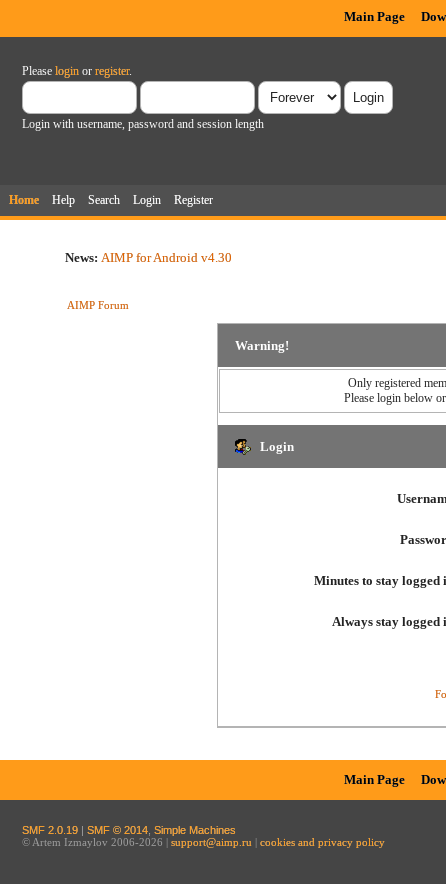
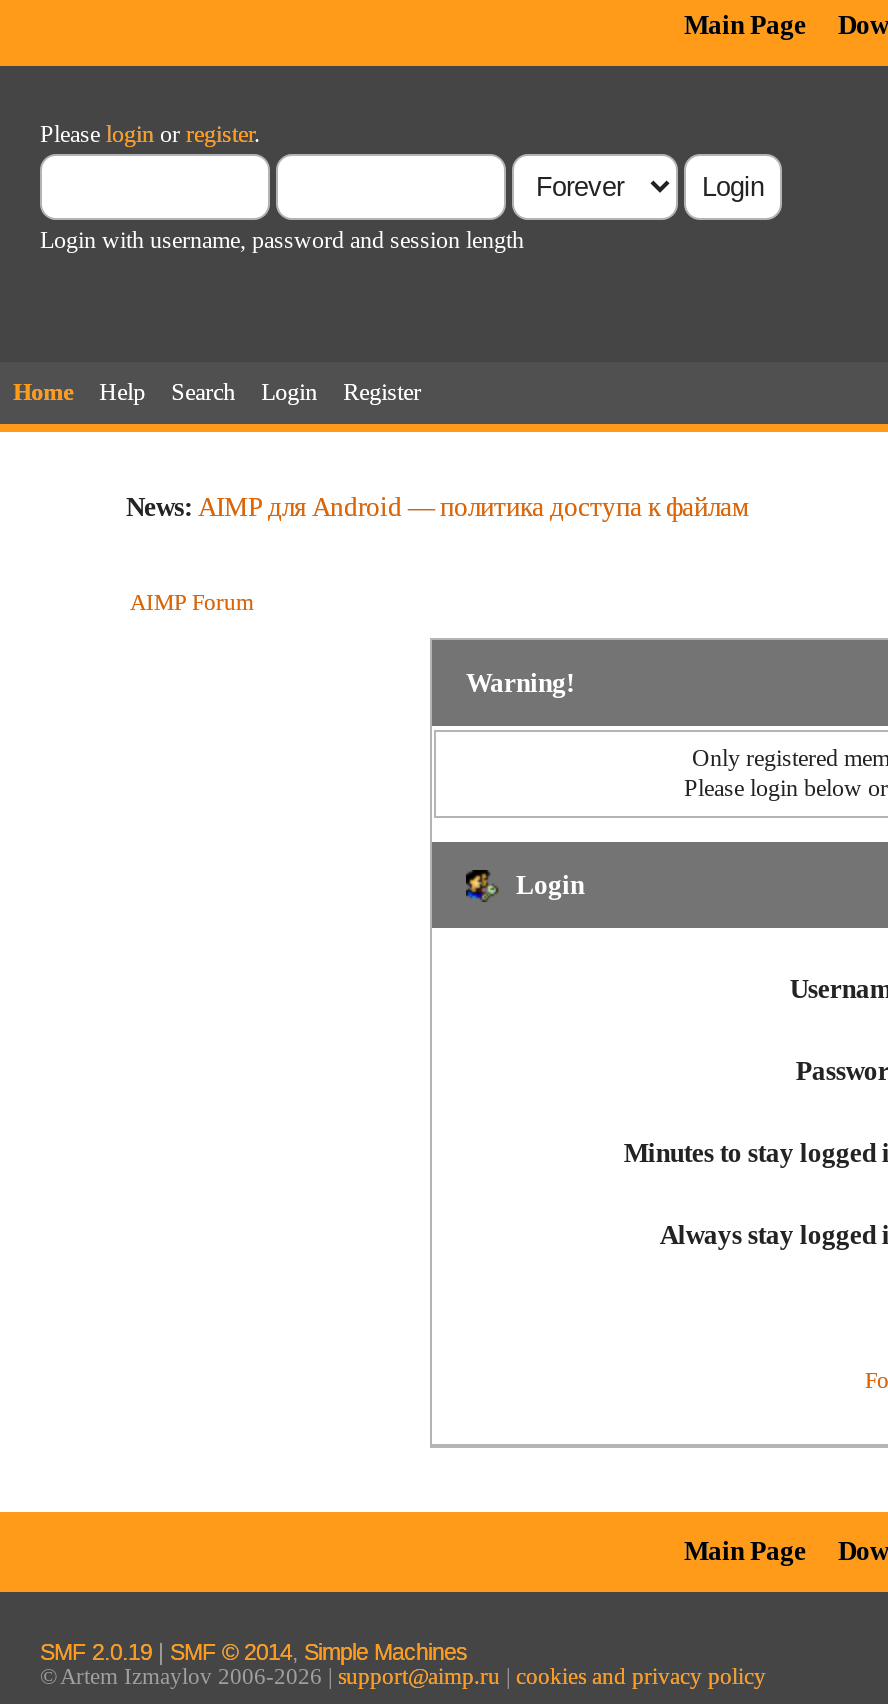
- News: AIMP for Android v4.30
+ News: AIMP для Android — политика доступа к файлам
